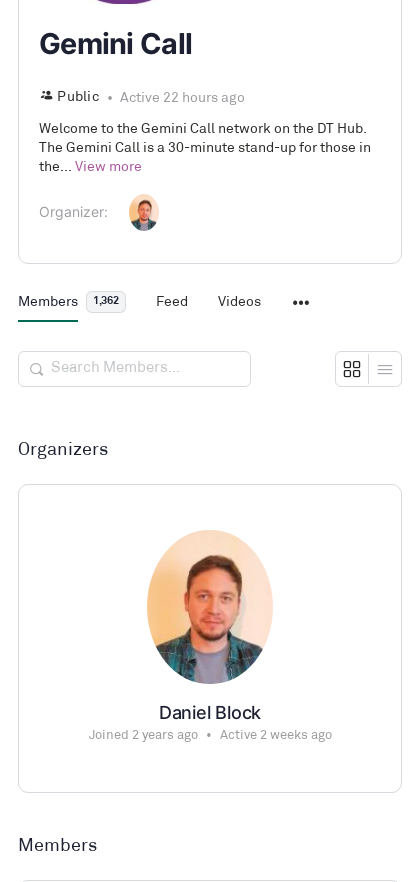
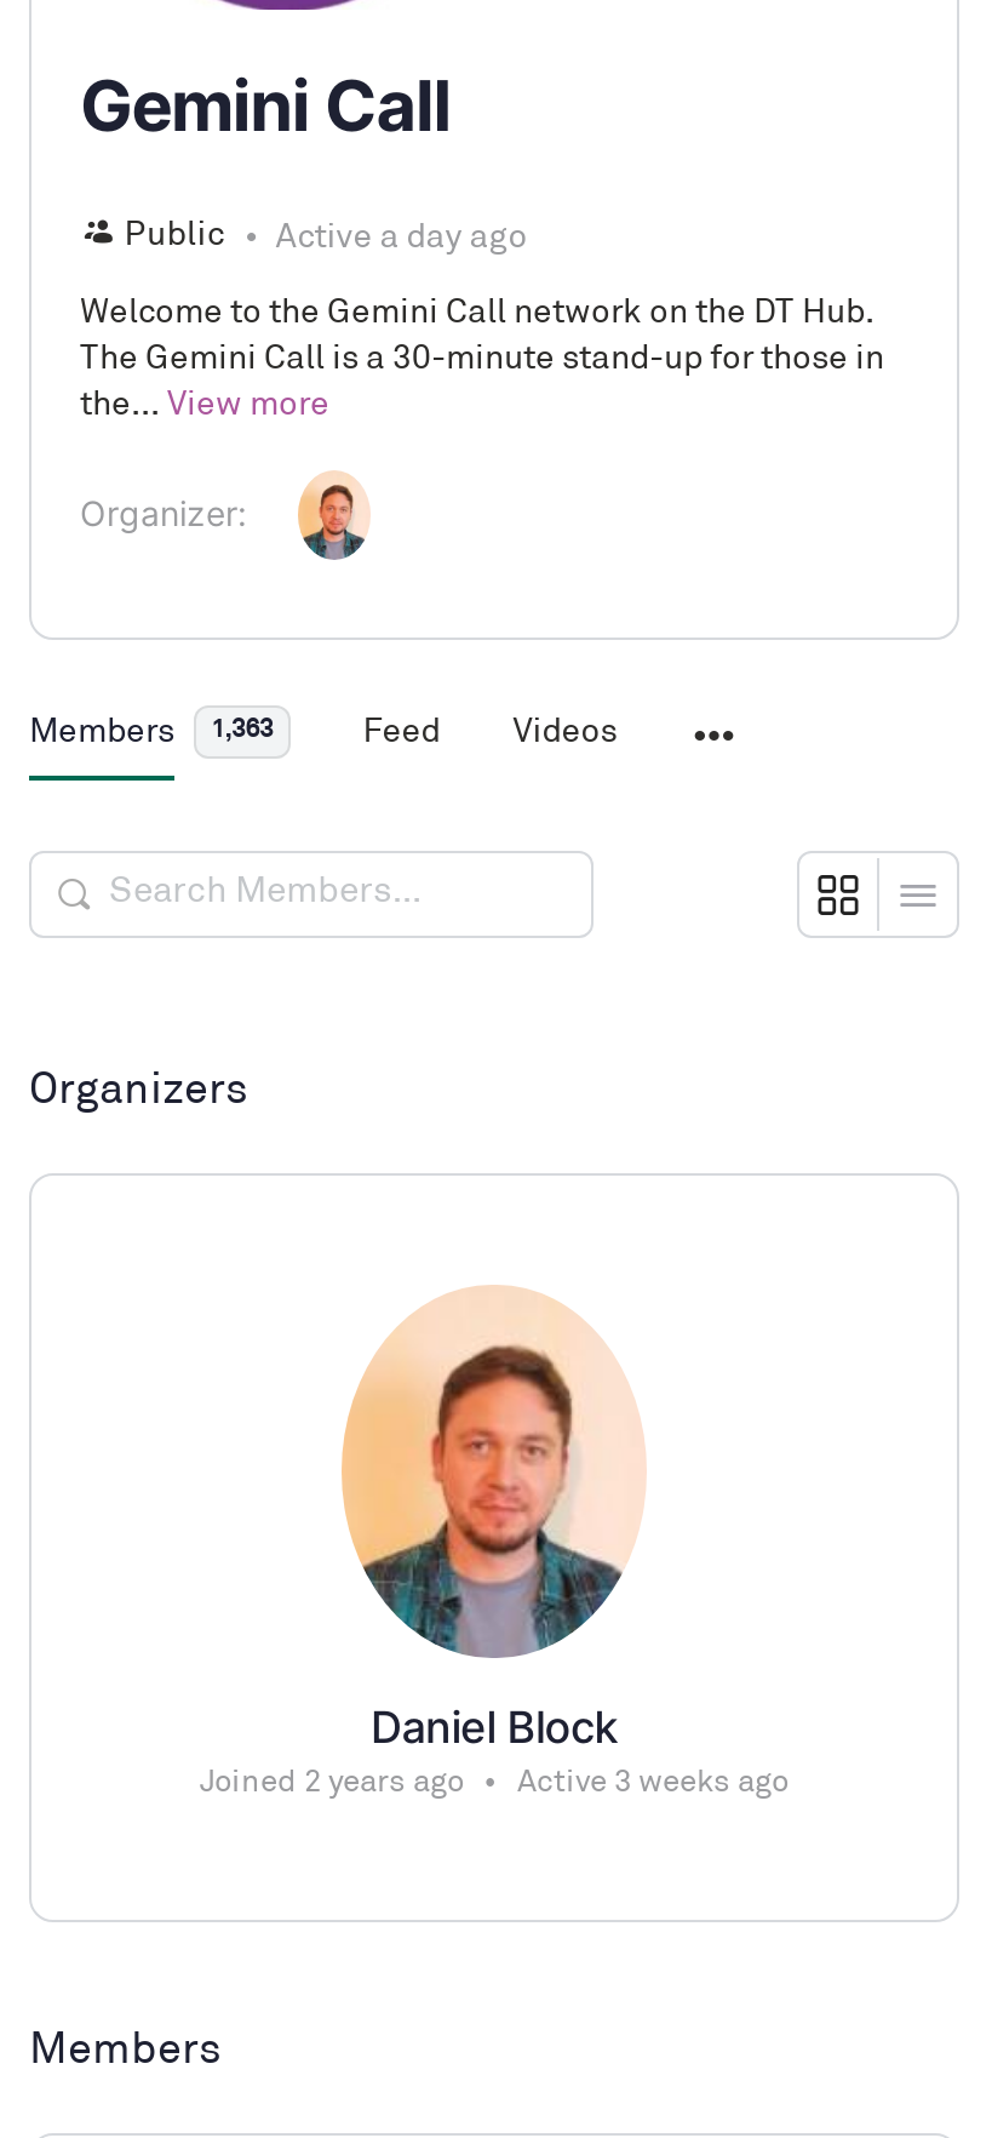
- Active 22 hours ago
+ Active a day ago

- Members 1,362
+ Members 1,363

- Joined 2 years ago • Active 2 weeks ago
+ Joined 2 years ago • Active 3 weeks ago
